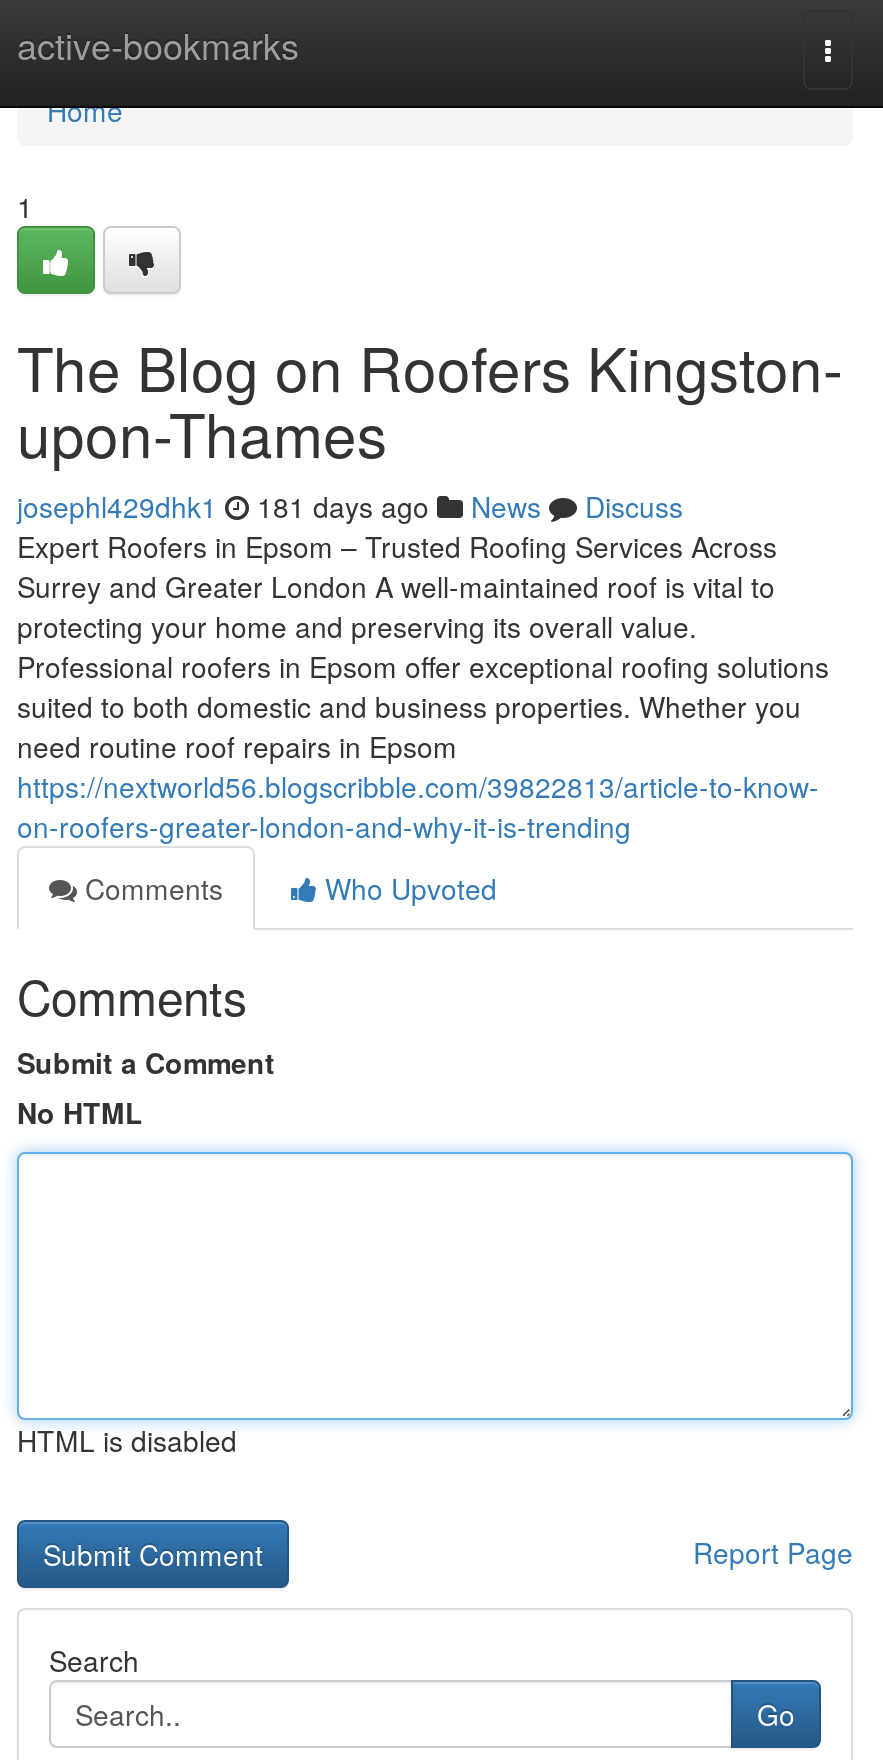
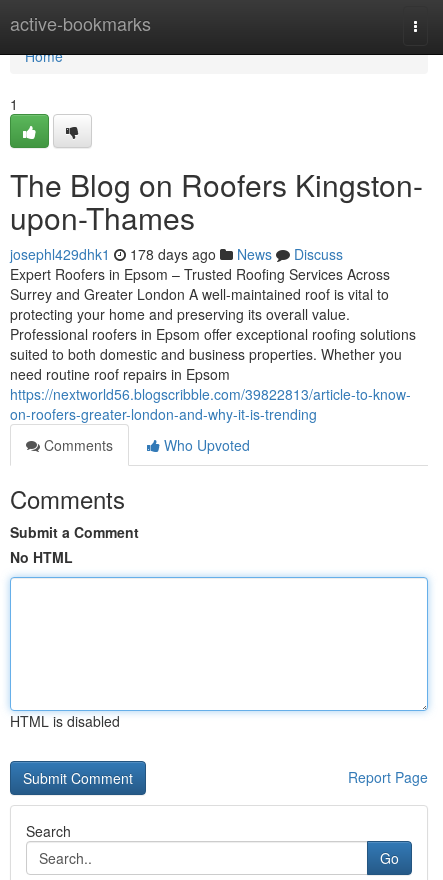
- josephl429dhk1 181 days ago News Discuss
+ josephl429dhk1 178 days ago News Discuss
